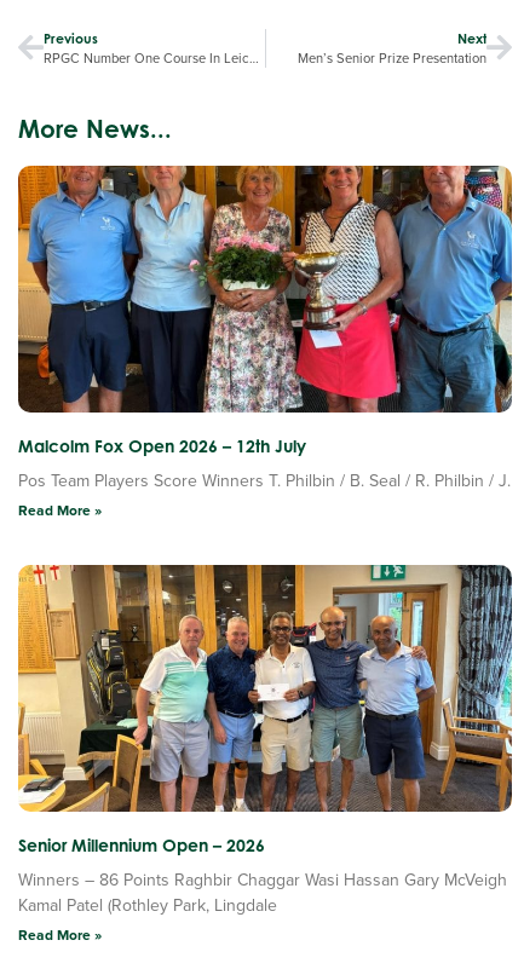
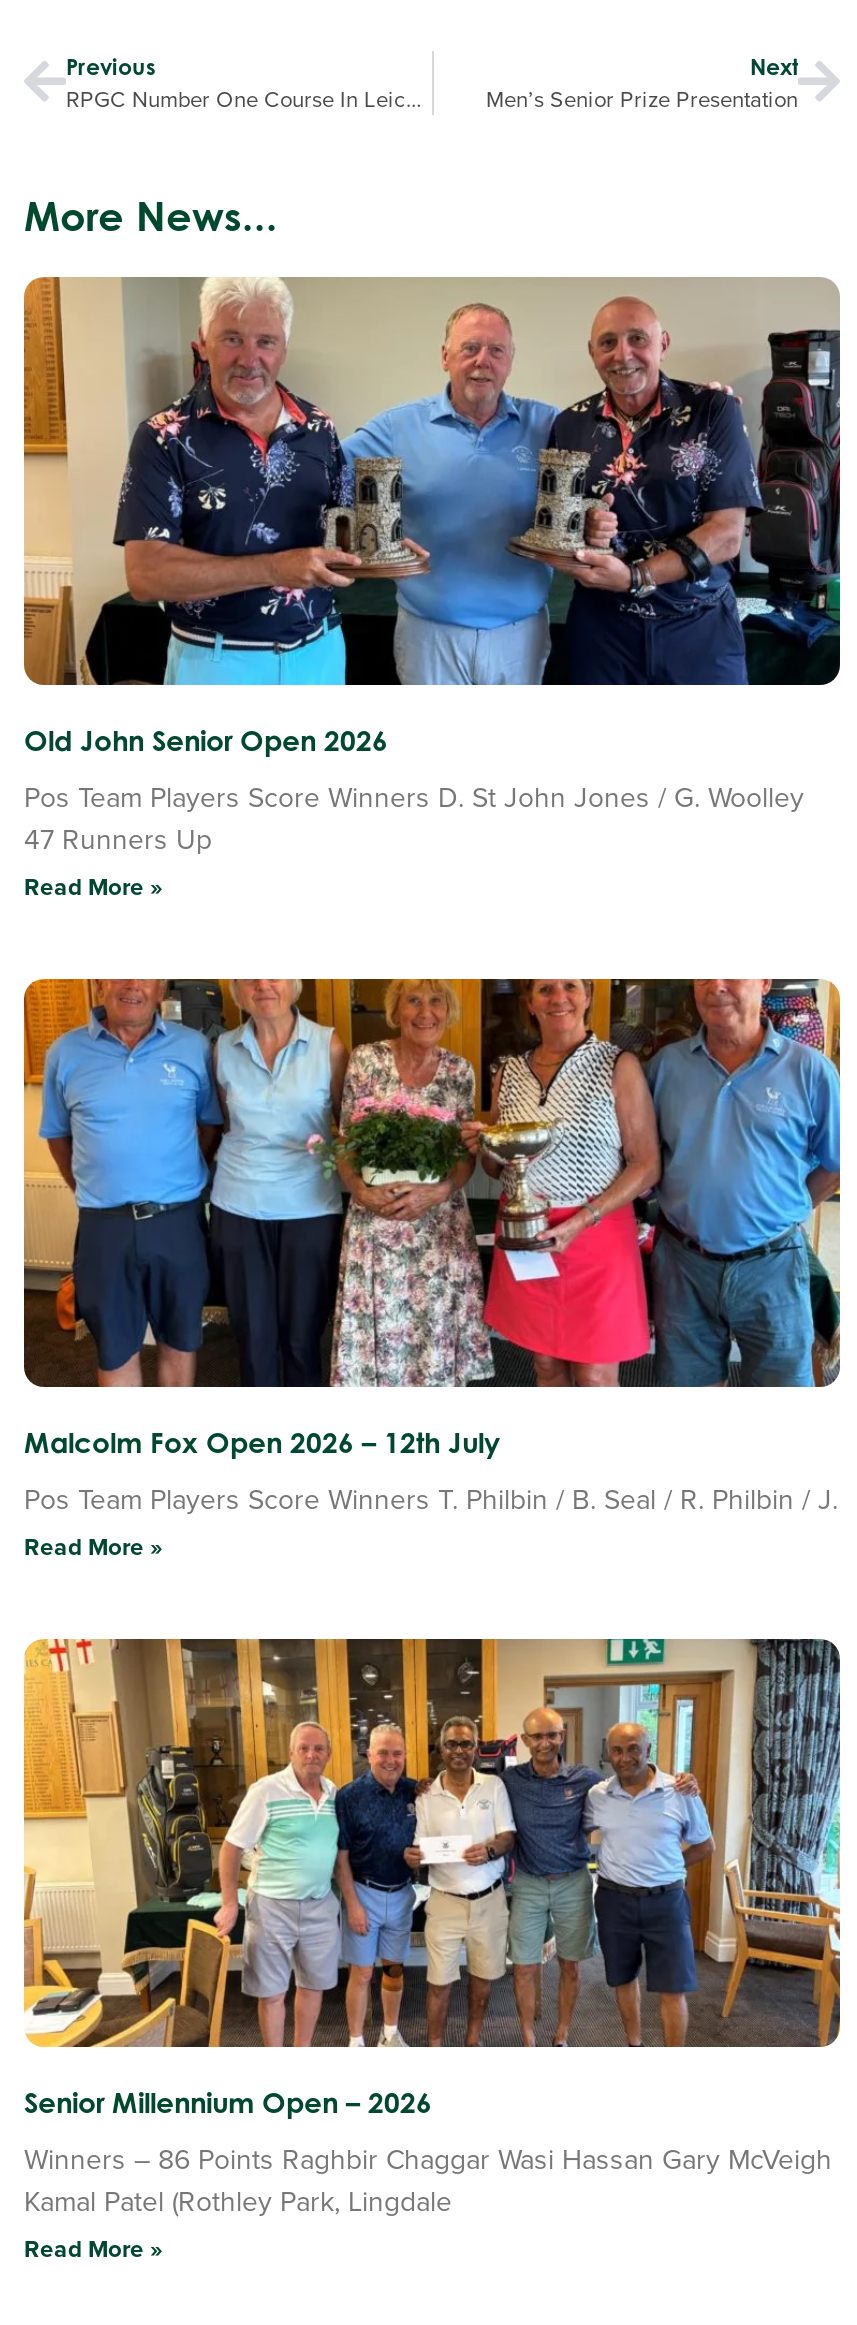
+ [image]
+ Old John Senior Open 2026
+ Pos Team Players Score Winners D. St John Jones / G. Woolley
+ 47 Runners Up
+ Read More »
